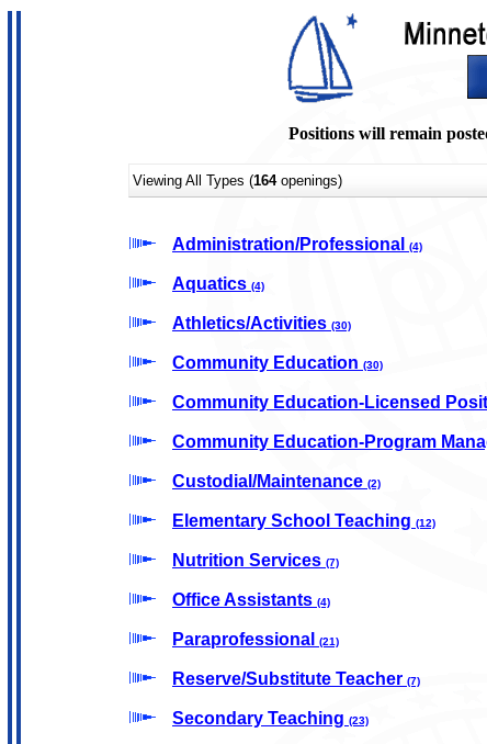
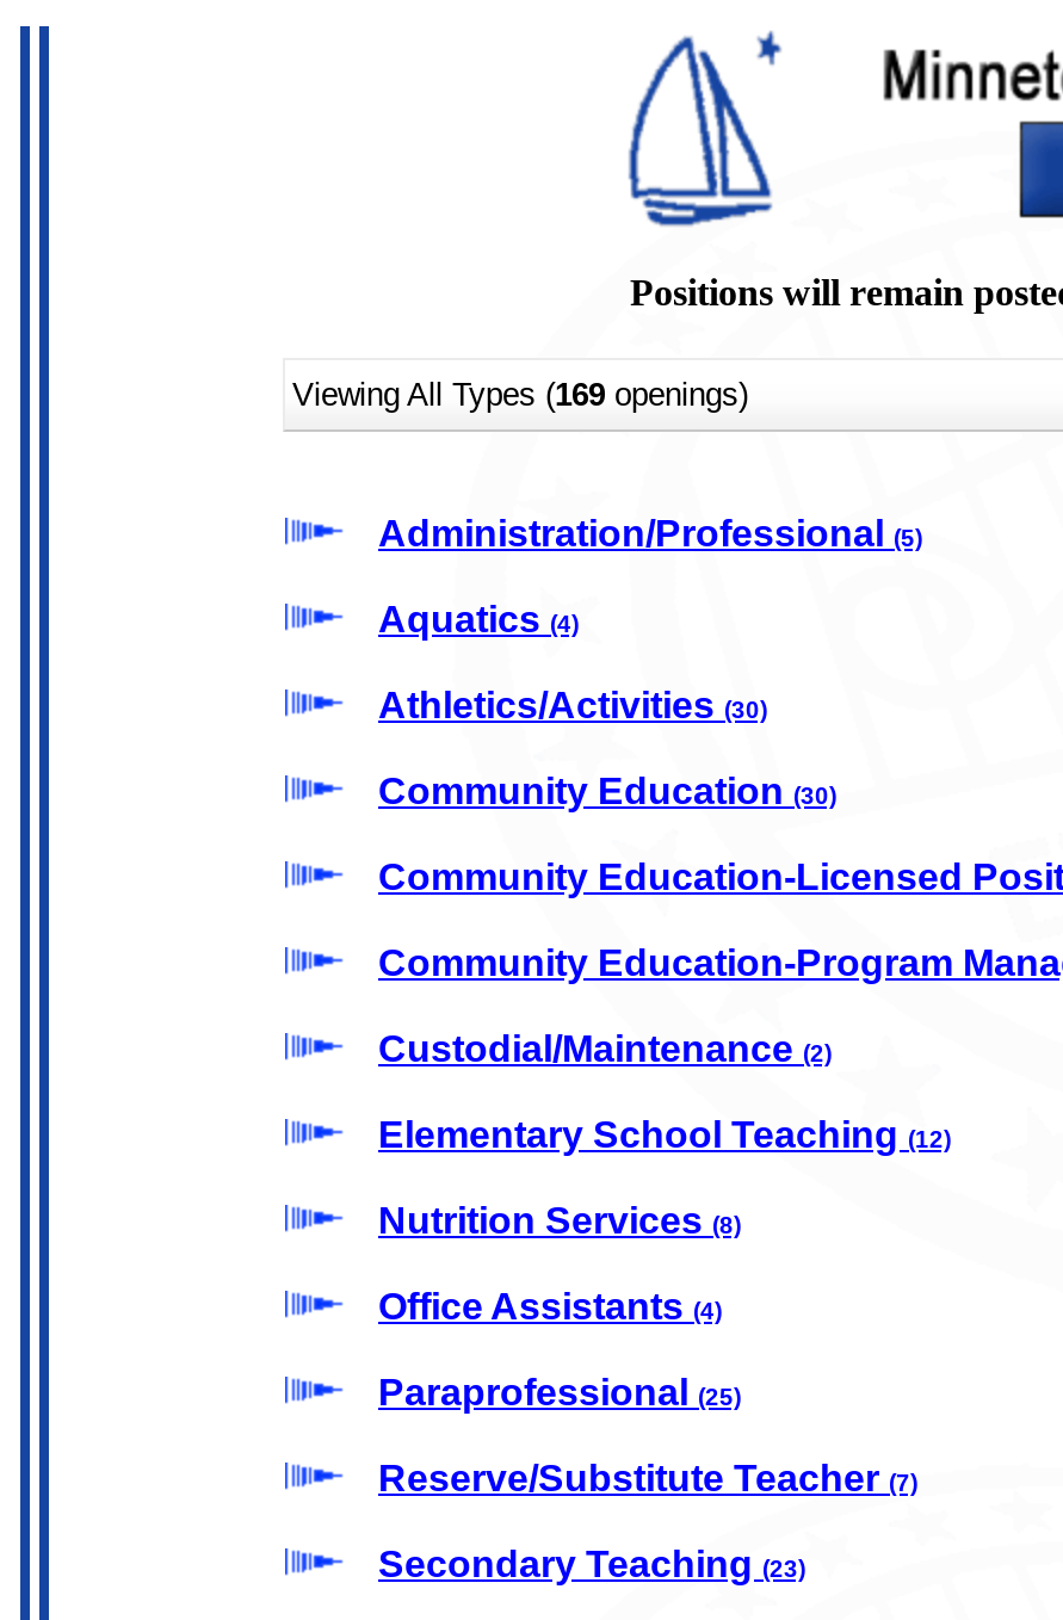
- Viewing All Types (164 openings)
+ Viewing All Types (169 openings)

- Administration/Professional (4)
+ Administration/Professional (5)

- Nutrition Services (7)
+ Nutrition Services (8)

- Paraprofessional (21)
+ Paraprofessional (25)
